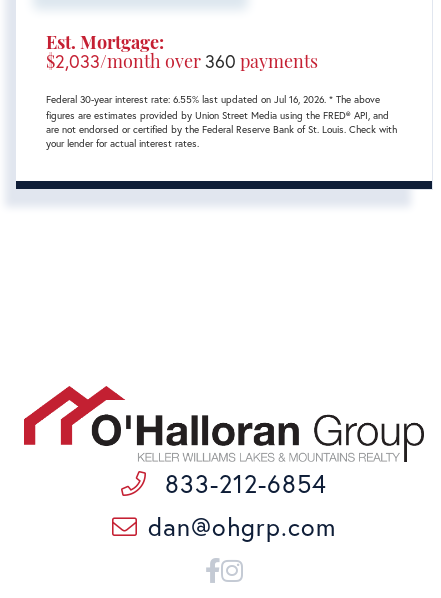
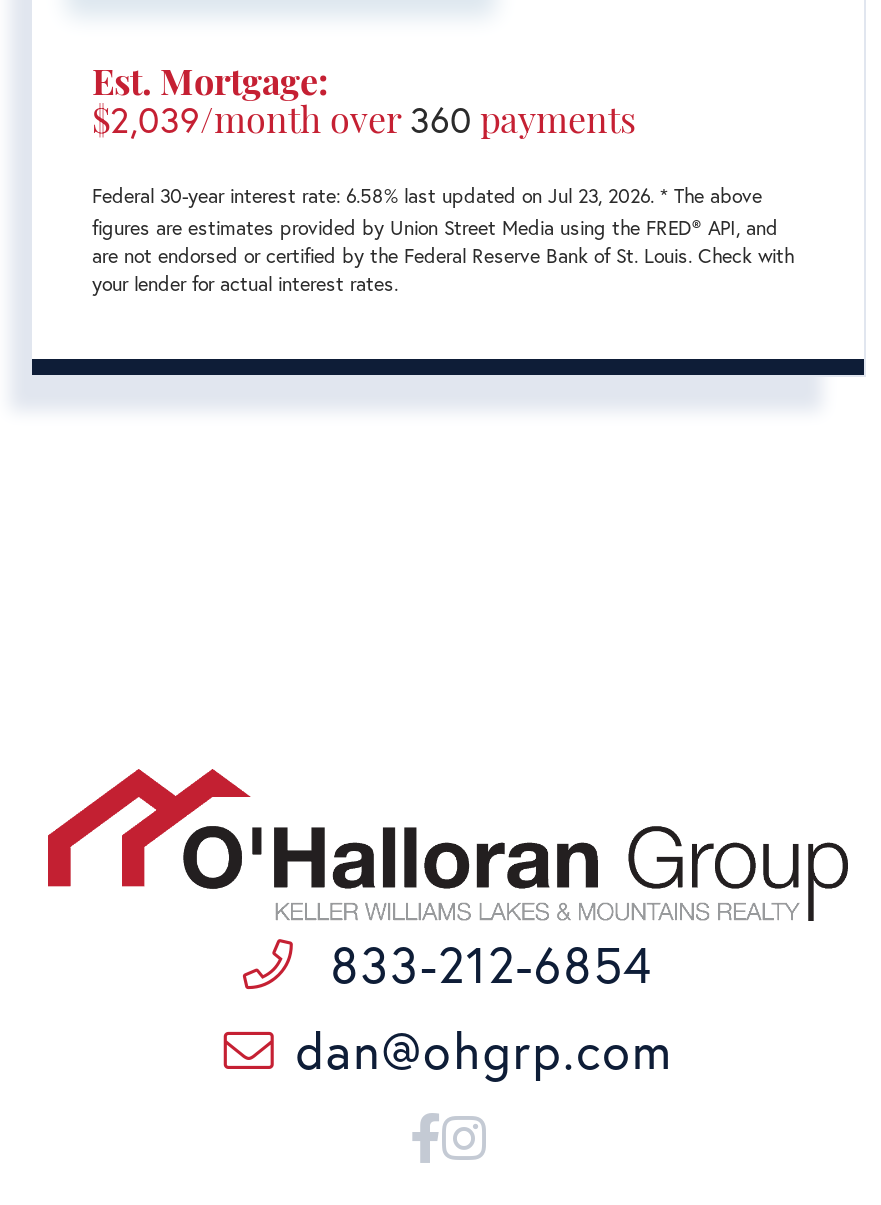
- $2,033/month over 360 payments
+ $2,039/month over 360 payments

- Federal 30-year interest rate: 6.55% last updated on Jul 16, 2026. * The above
+ Federal 30-year interest rate: 6.58% last updated on Jul 23, 2026. * The above
